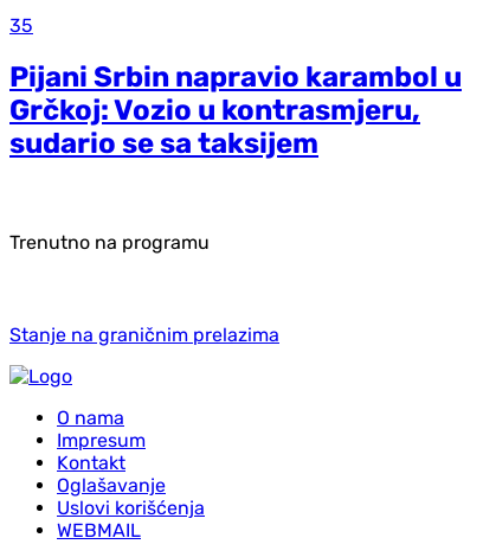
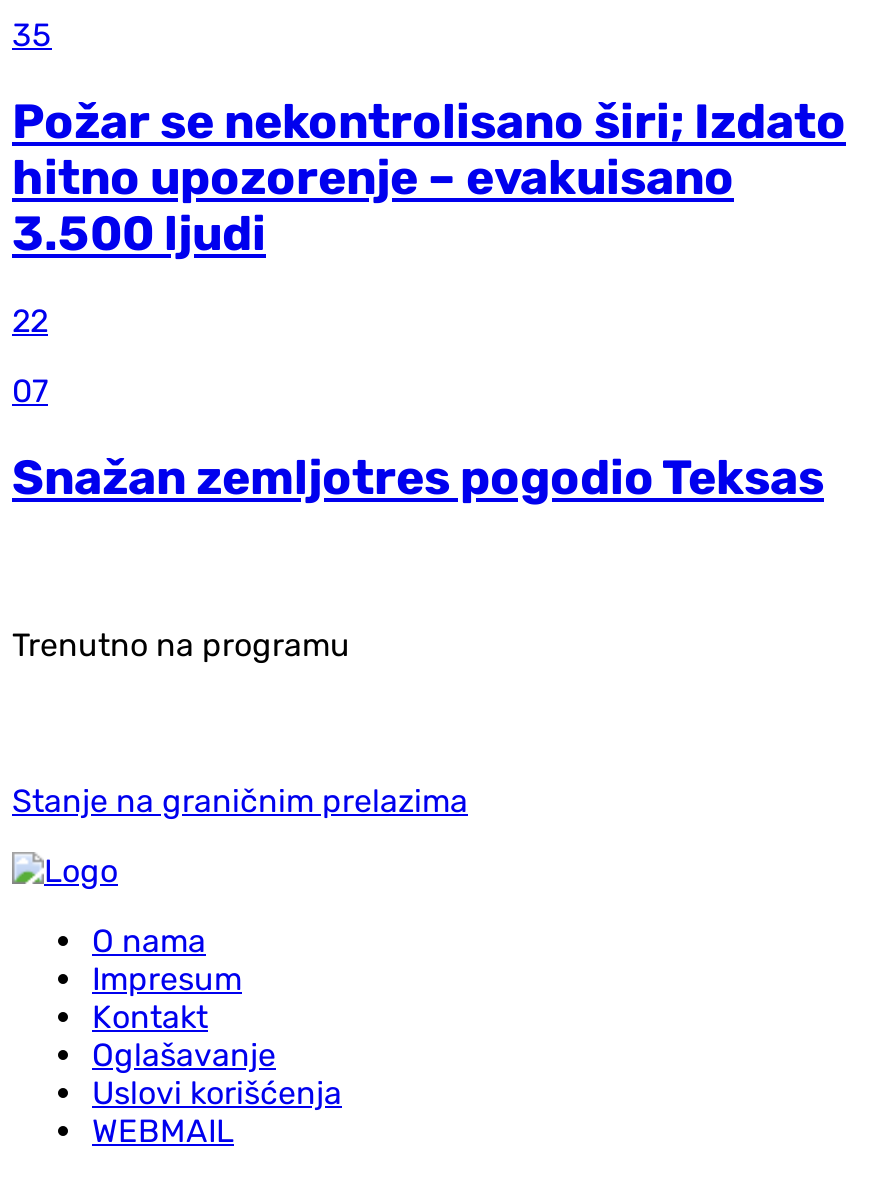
- Pijani Srbin napravio karambol u
- Grčkoj: Vozio u kontrasmjeru,
- sudario se sa taksijem
+ Požar se nekontrolisano širi; Izdato
+ hitno upozorenje – evakuisano
+ 3.500 ljudi
+ 22
+ 07
+ Snažan zemljotres pogodio Teksas
